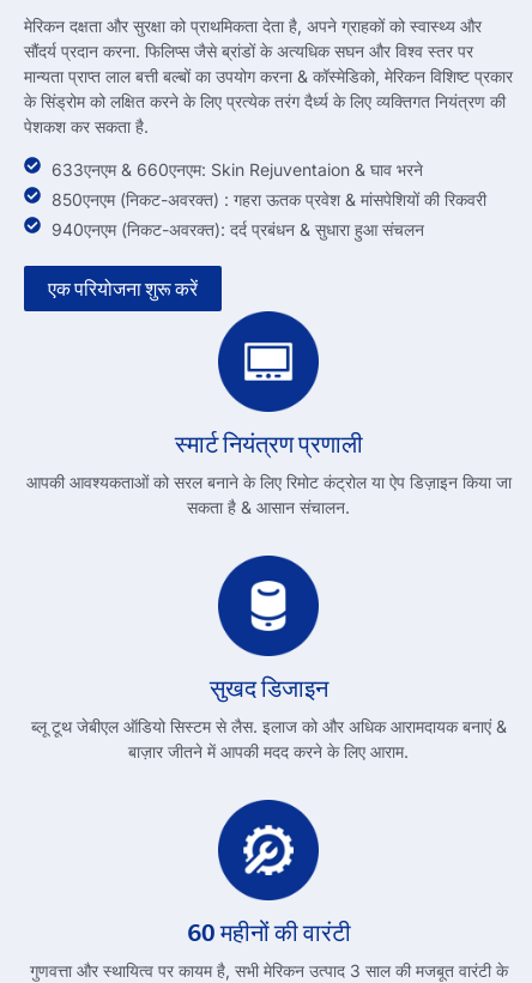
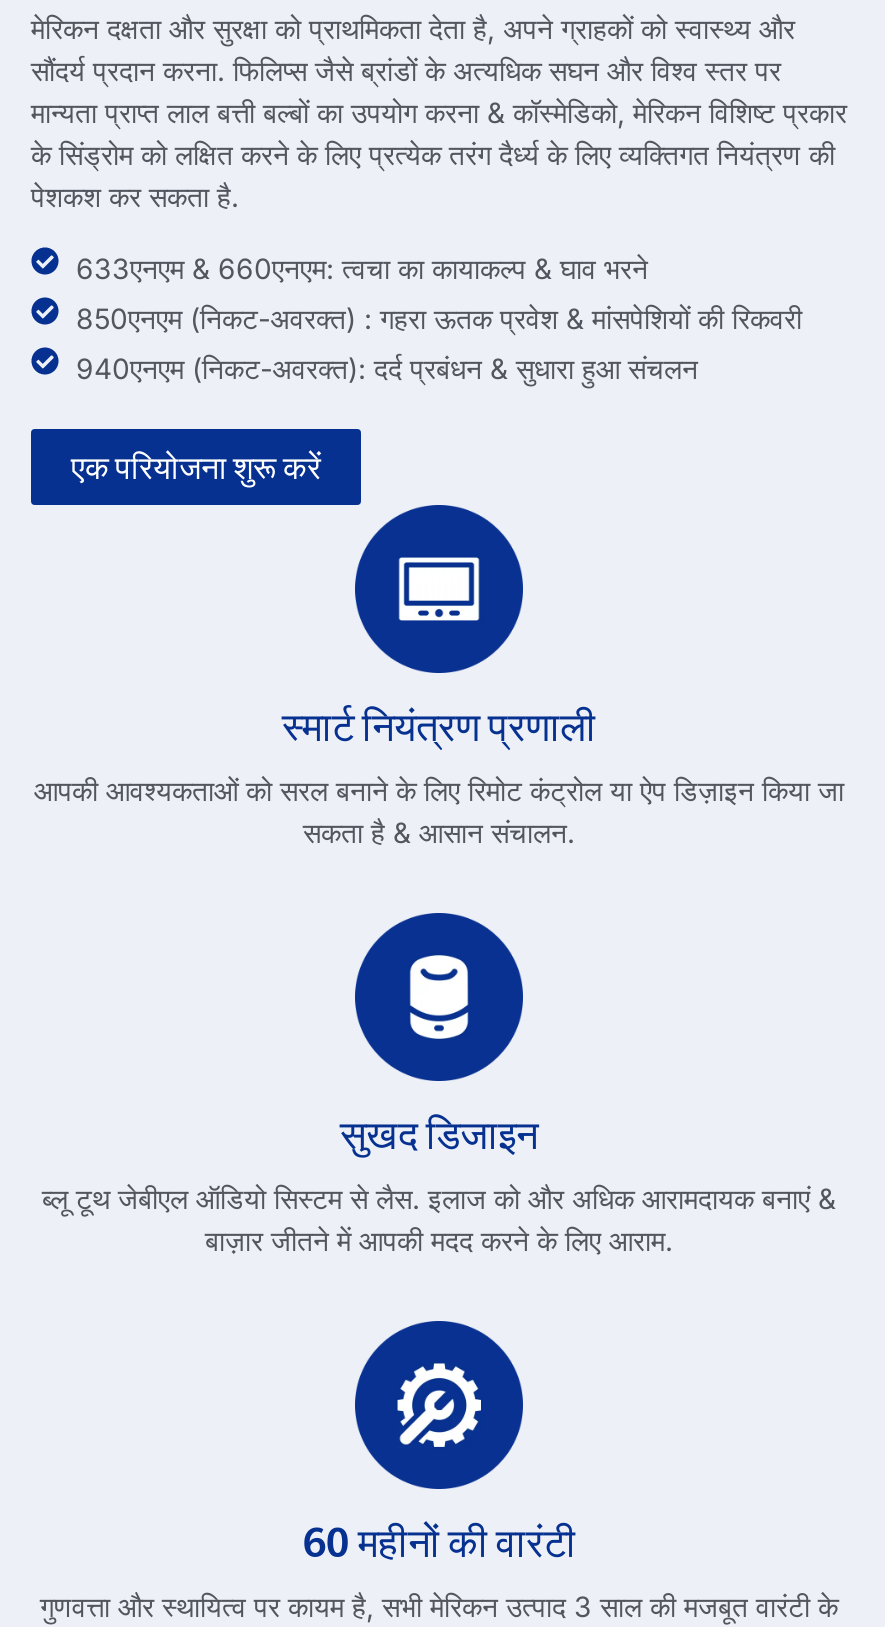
- 633एनएम & 660एनएम: Skin Rejuventaion & घाव भरने
+ 633एनएम & 660एनएम: त्वचा का कायाकल्प & घाव भरने
